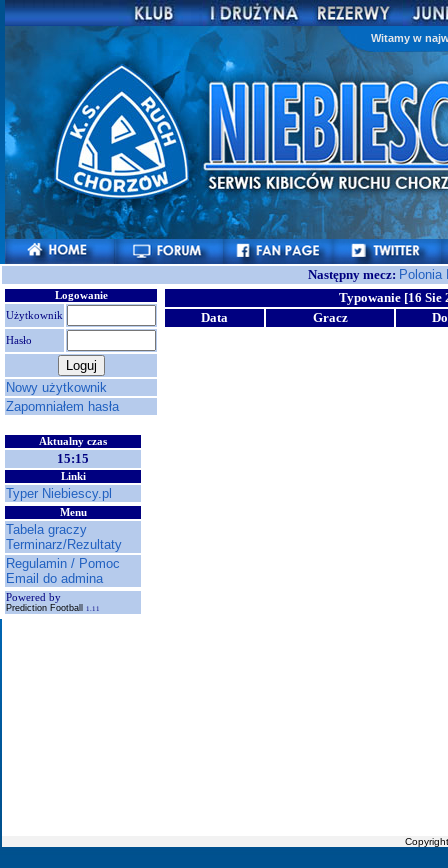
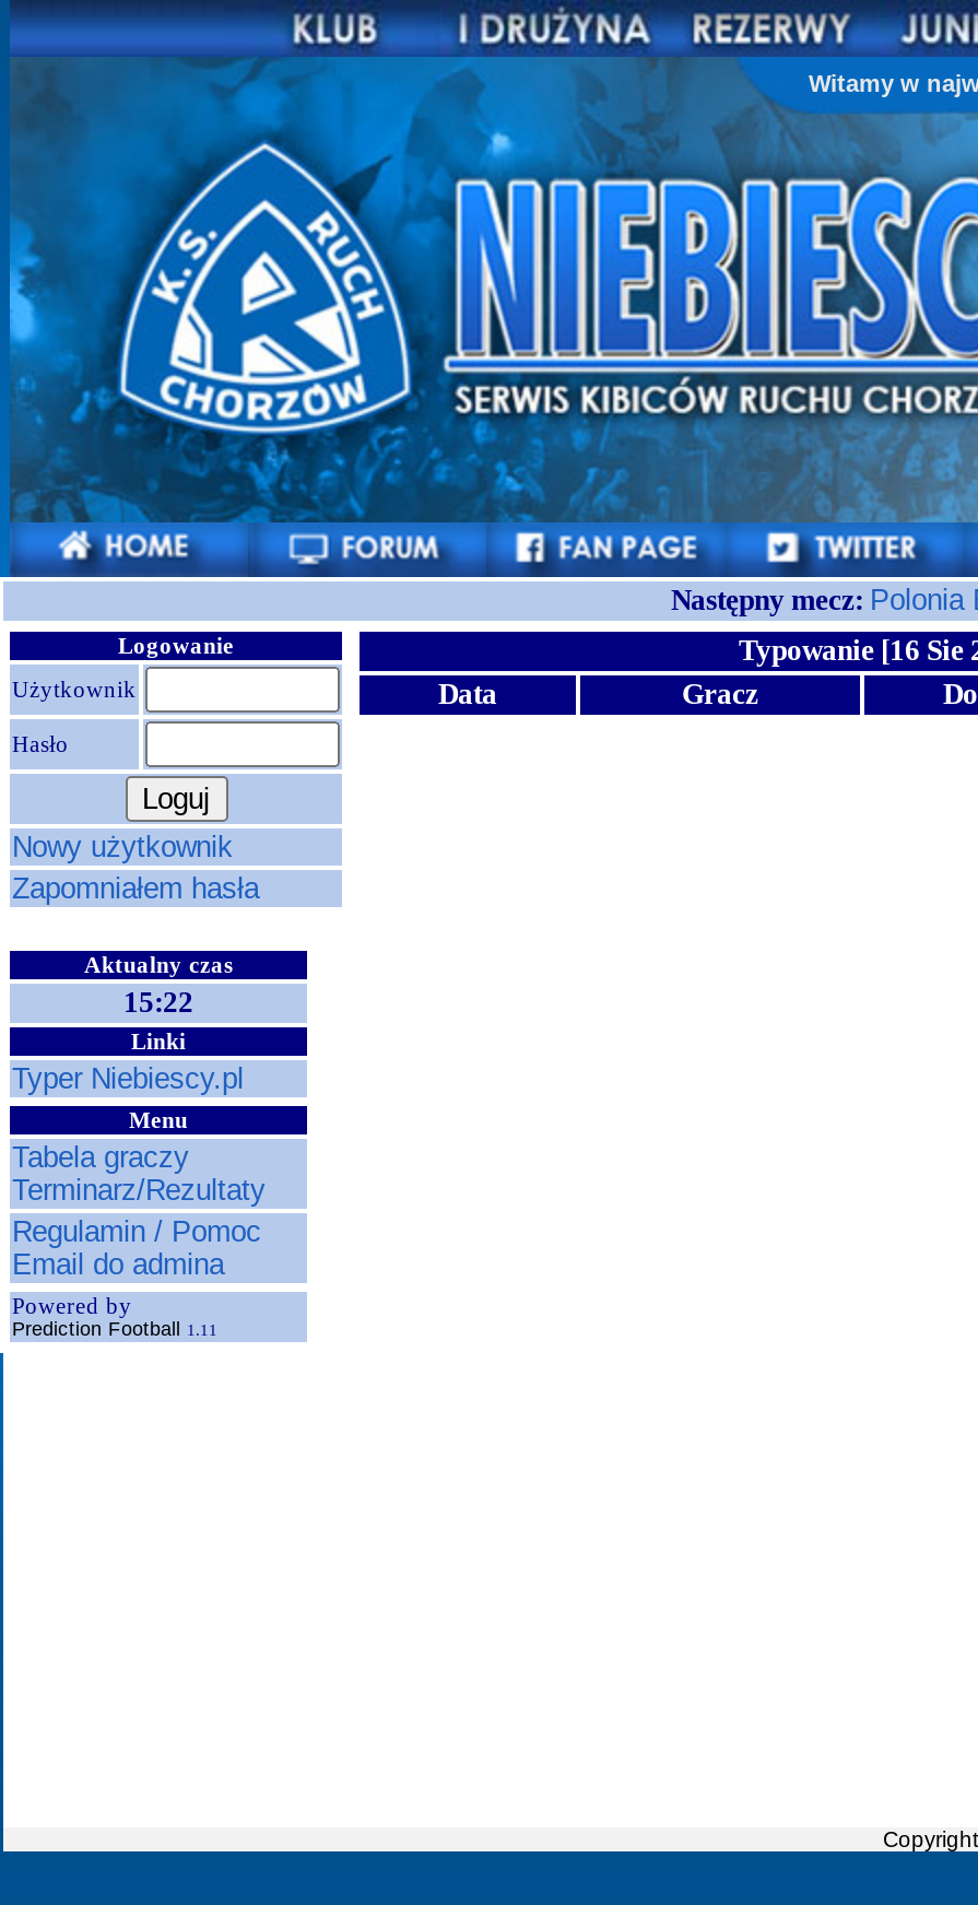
- 15:15
+ 15:22
